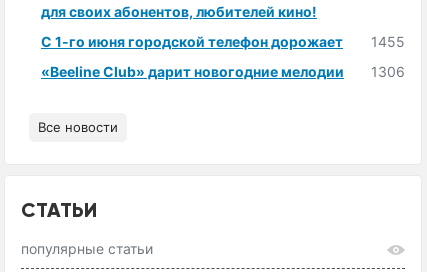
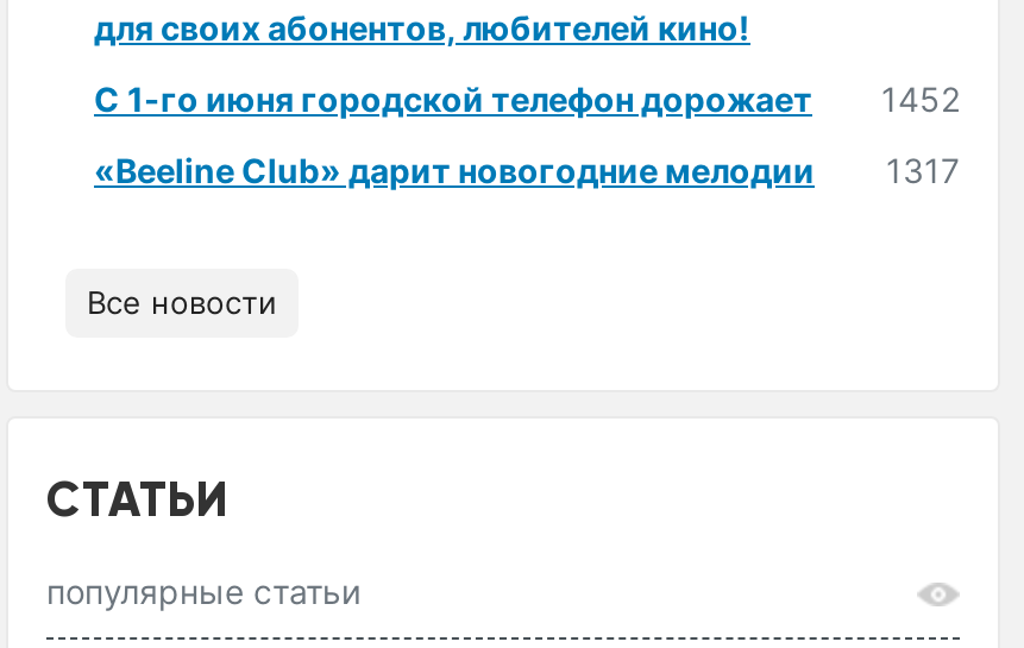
- С 1-го июня городской телефон дорожает 1455
+ С 1-го июня городской телефон дорожает 1452

- «Beeline Club» дарит новогодние мелодии 1306
+ «Beeline Club» дарит новогодние мелодии 1317
